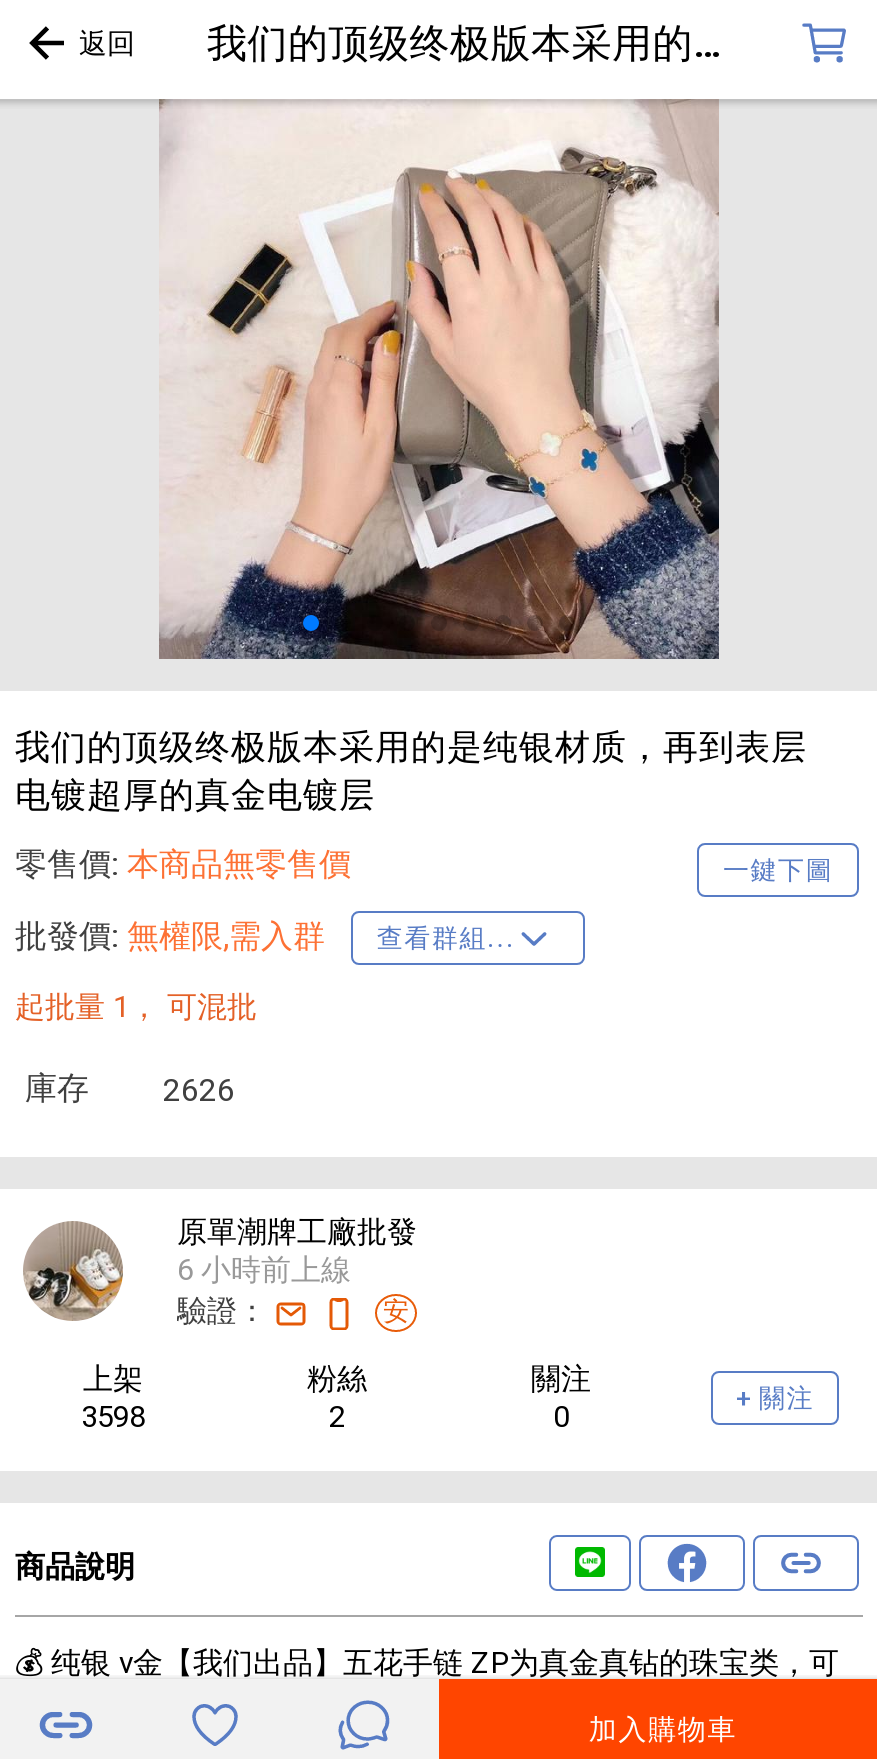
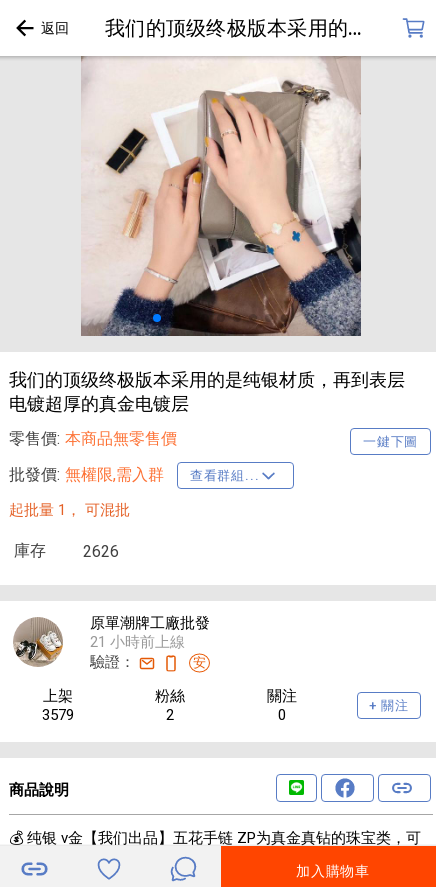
- 6 小時前上線
+ 21 小時前上線

- 3598
+ 3579
